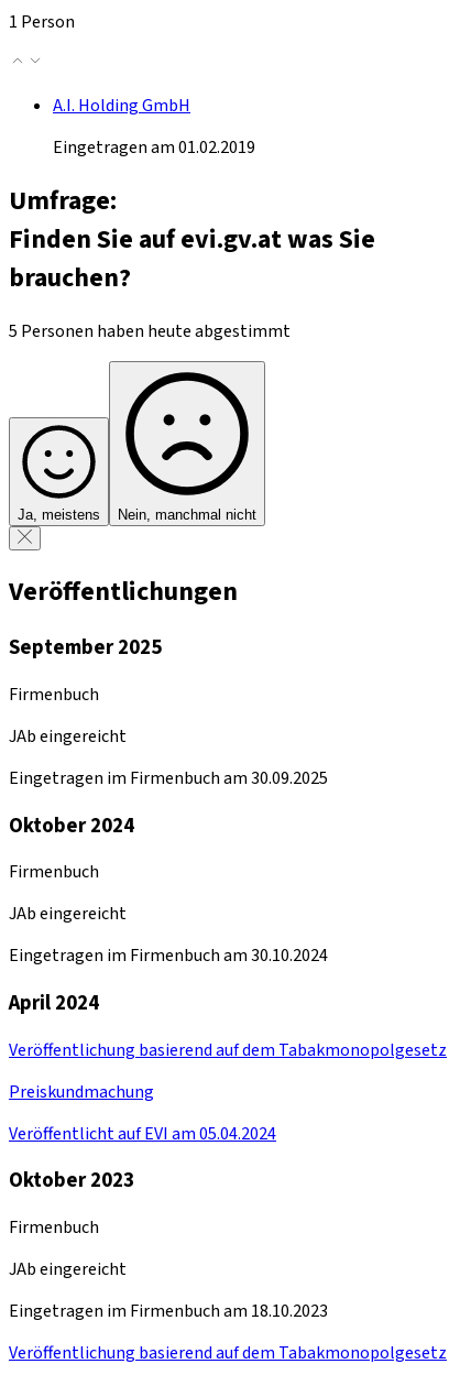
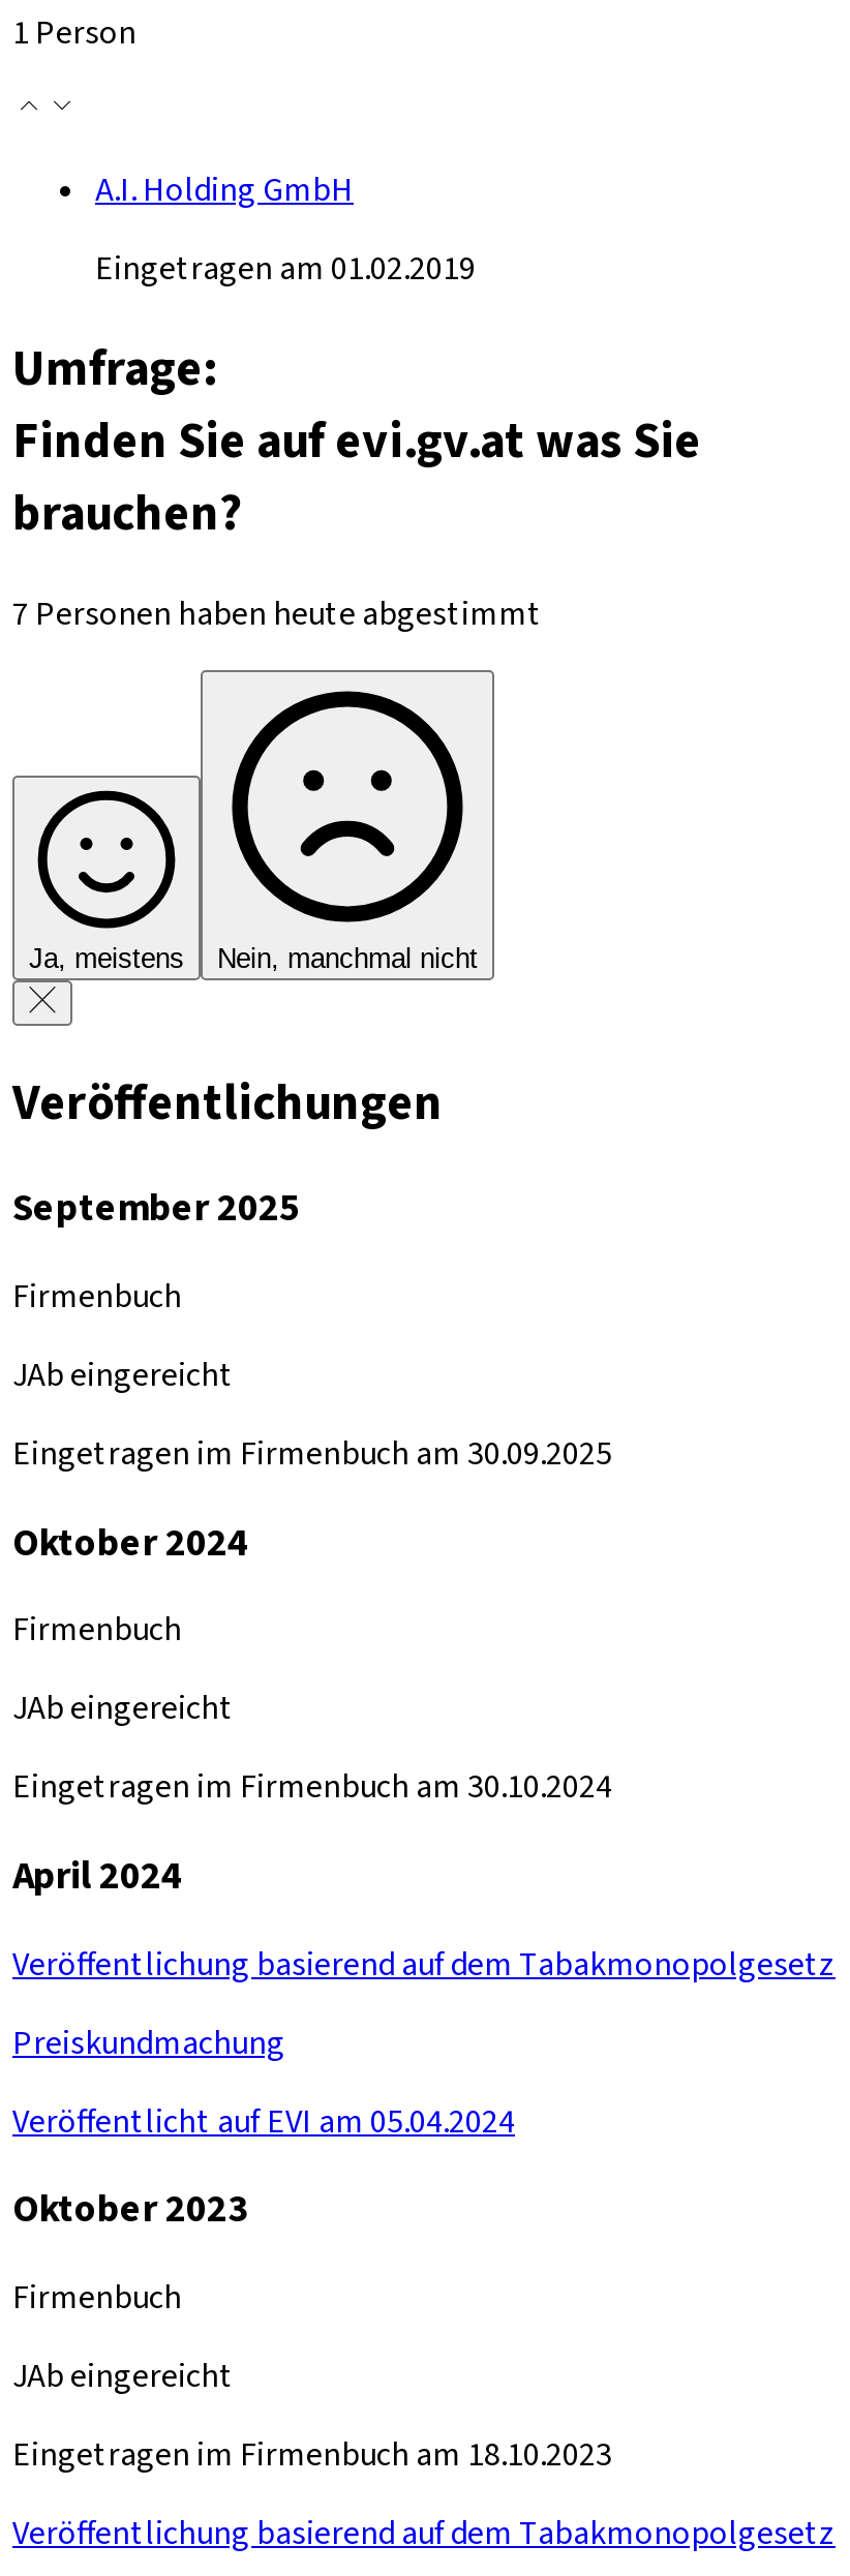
- 5 Personen haben heute abgestimmt
+ 7 Personen haben heute abgestimmt
